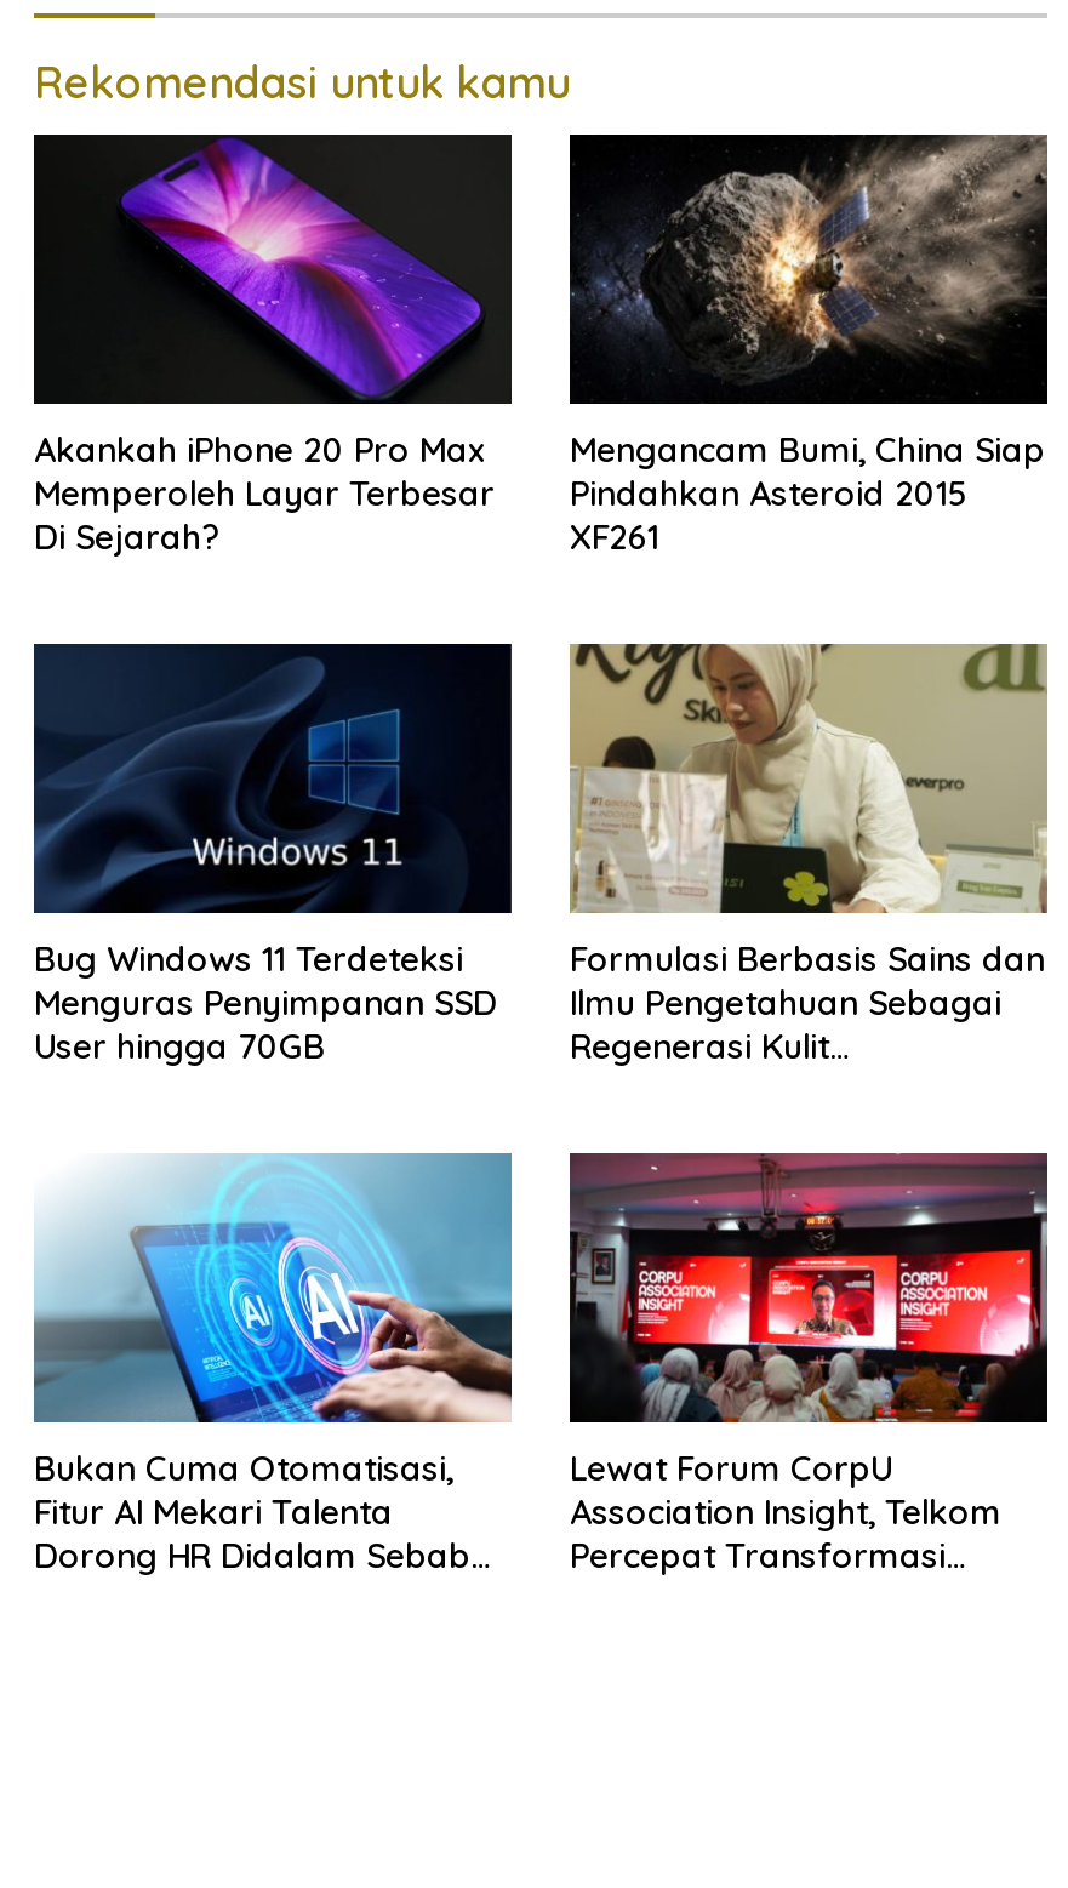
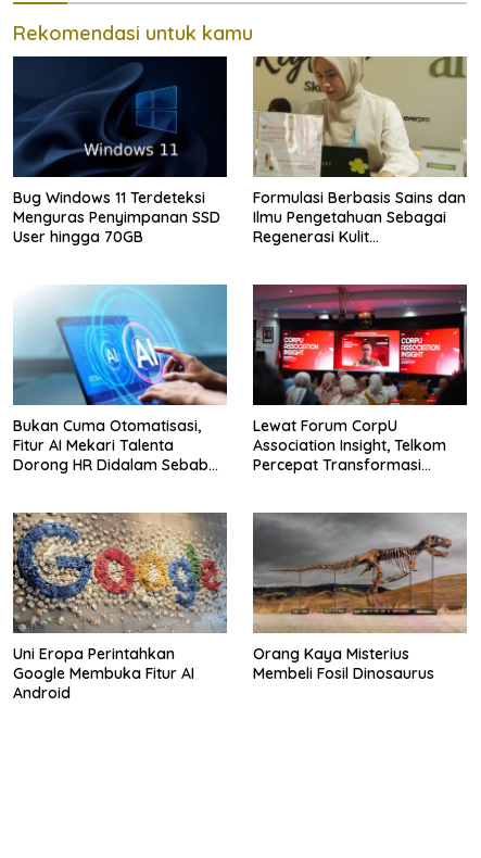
- [image]
- Akankah iPhone 20 Pro Max
- Memperoleh Layar Terbesar
- Di Sejarah?

- [image]
- Mengancam Bumi, China Siap
- Pindahkan Asteroid 2015
- XF261

moved up: [image] | Bug Windows 11 Terdeteksi | Menguras Penyimpanan SSD | ... | Association Insight, Telkom | Percepat Transformasi

+ [image]
+ Uni Eropa Perintahkan
+ Google Membuka Fitur AI
+ Android

+ [image]
+ Orang Kaya Misterius
+ Membeli Fosil Dinosaurus
